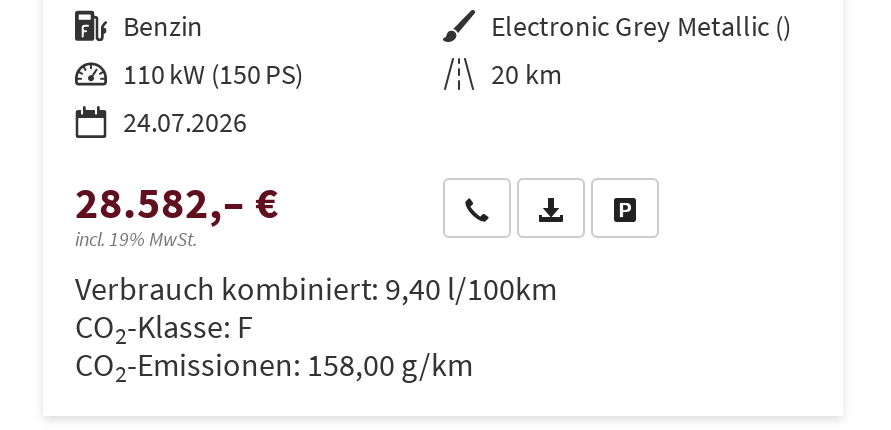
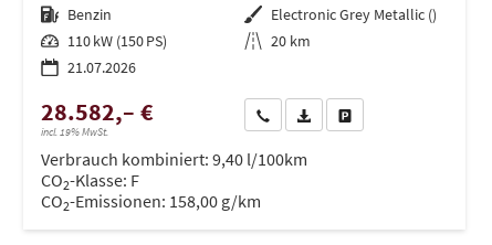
- 24.07.2026
+ 21.07.2026
